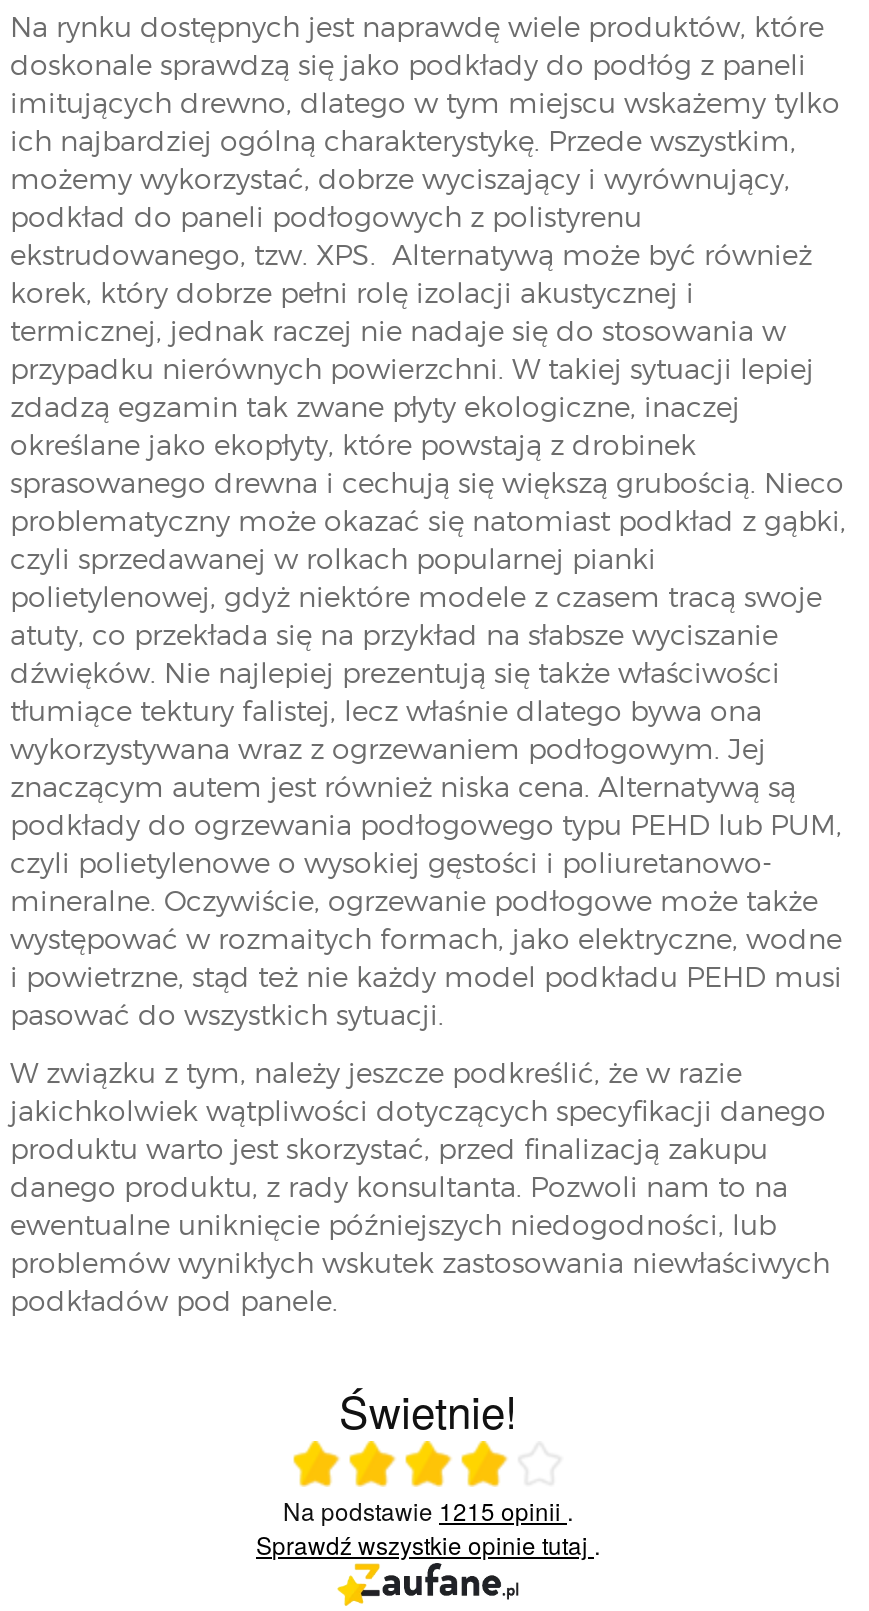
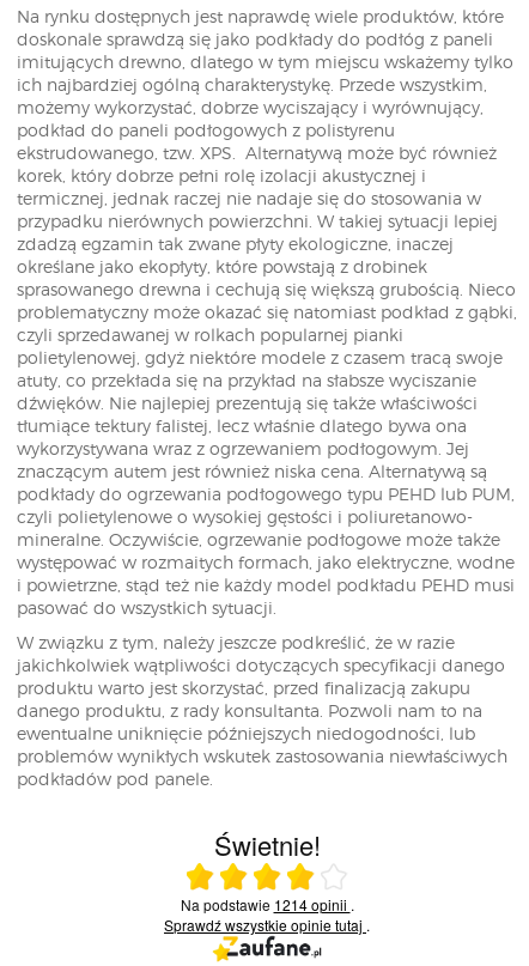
- Na podstawie 1215 opinii.
+ Na podstawie 1214 opinii.
